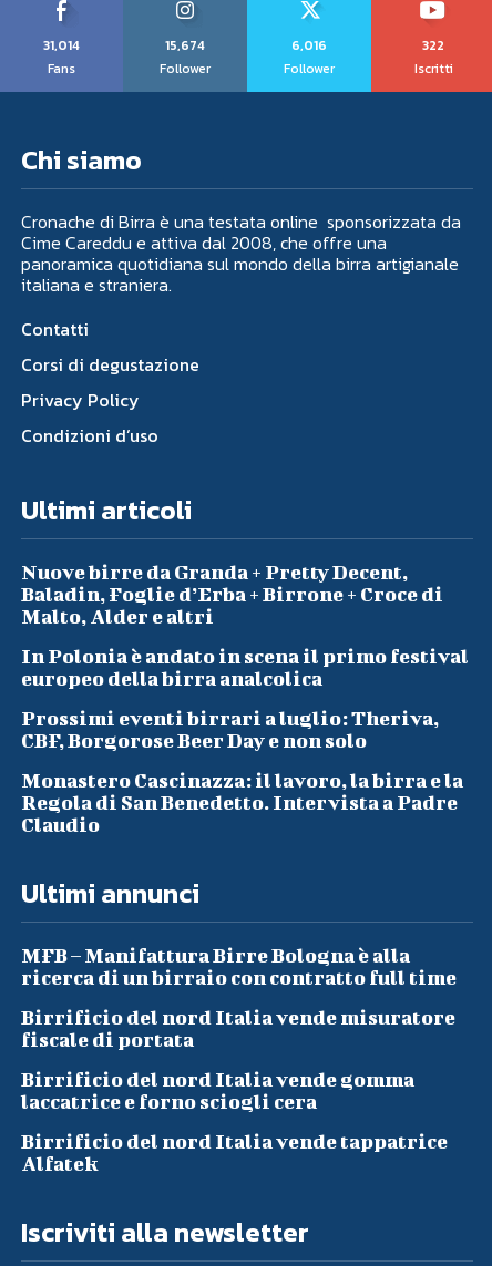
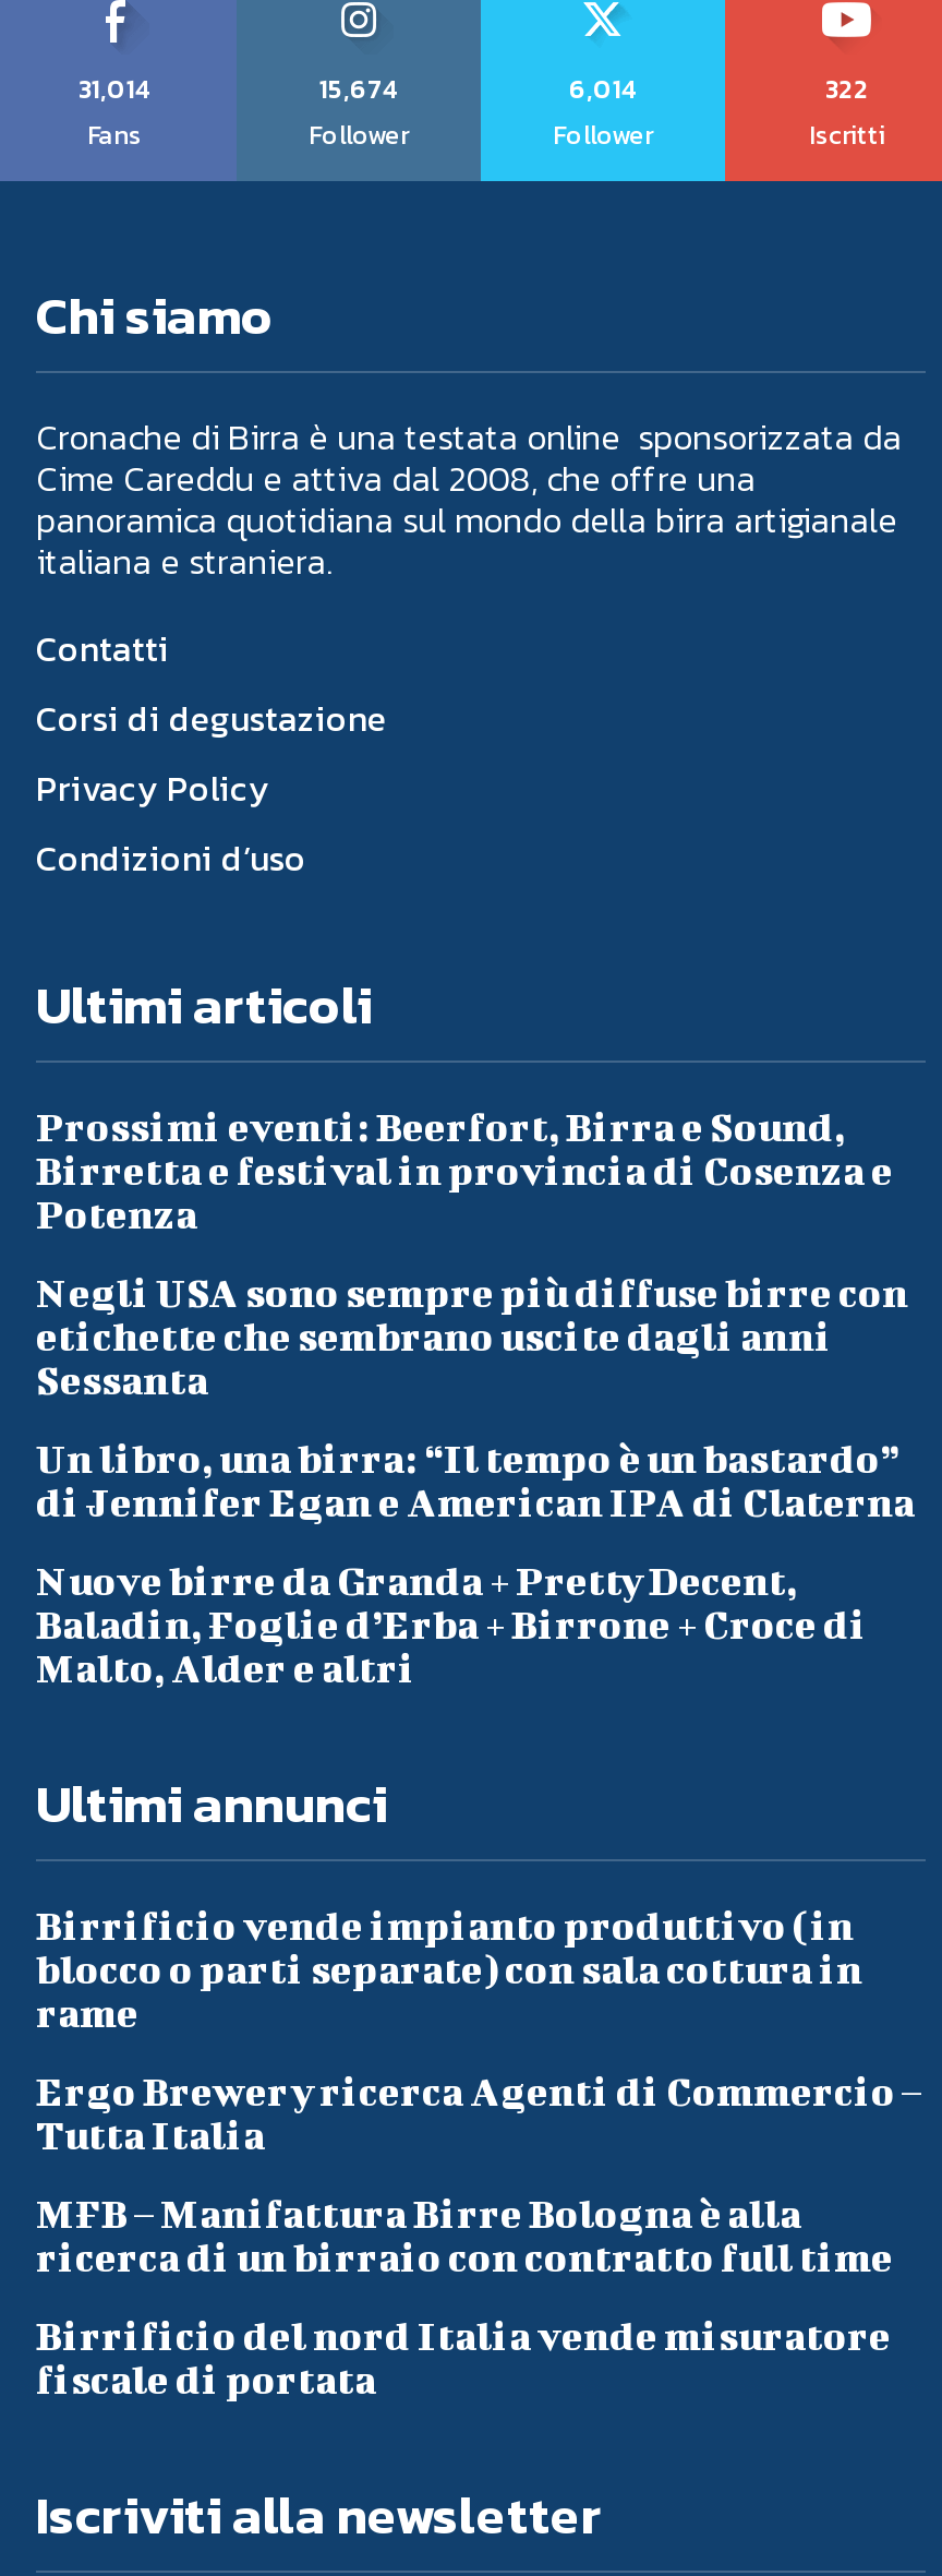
- 6,016
+ 6,014

+ Prossimi eventi: Beerfort, Birra e Sound,
+ Birretta e festival in provincia di Cosenza e
+ Potenza
+ Negli USA sono sempre più diffuse birre con
+ etichette che sembrano uscite dagli anni
+ Sessanta
+ Un libro, una birra: “Il tempo è un bastardo”
+ di Jennifer Egan e American IPA di Claterna

moved down: Nuove birre da Granda + Pretty Decent, | Baladin, Foglie d’Erba + Birrone + Croce di | Malto, Alder e altri

- In Polonia è andato in scena il primo festival
- europeo della birra analcolica
- Prossimi eventi birrari a luglio: Theriva,
- CBF, Borgorose Beer Day e non solo
- Monastero Cascinazza: il lavoro, la birra e la
- Regola di San Benedetto. Intervista a Padre
- Claudio

+ Birrificio vende impianto produttivo (in
+ blocco o parti separate) con sala cottura in
+ rame
+ Ergo Brewery ricerca Agenti di Commercio –
+ Tutta Italia

moved down: MFB – Manifattura Birre Bologna è alla | ricerca di un birraio con contratto full time | Birrificio del nord Italia vende misuratore | fiscale di portata

- Birrificio del nord Italia vende gomma
- laccatrice e forno sciogli cera
- Birrificio del nord Italia vende tappatrice
- Alfatek
